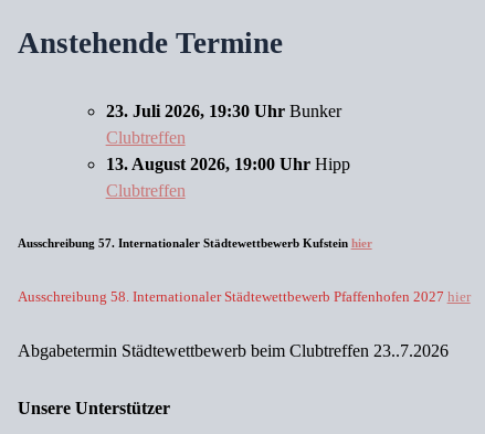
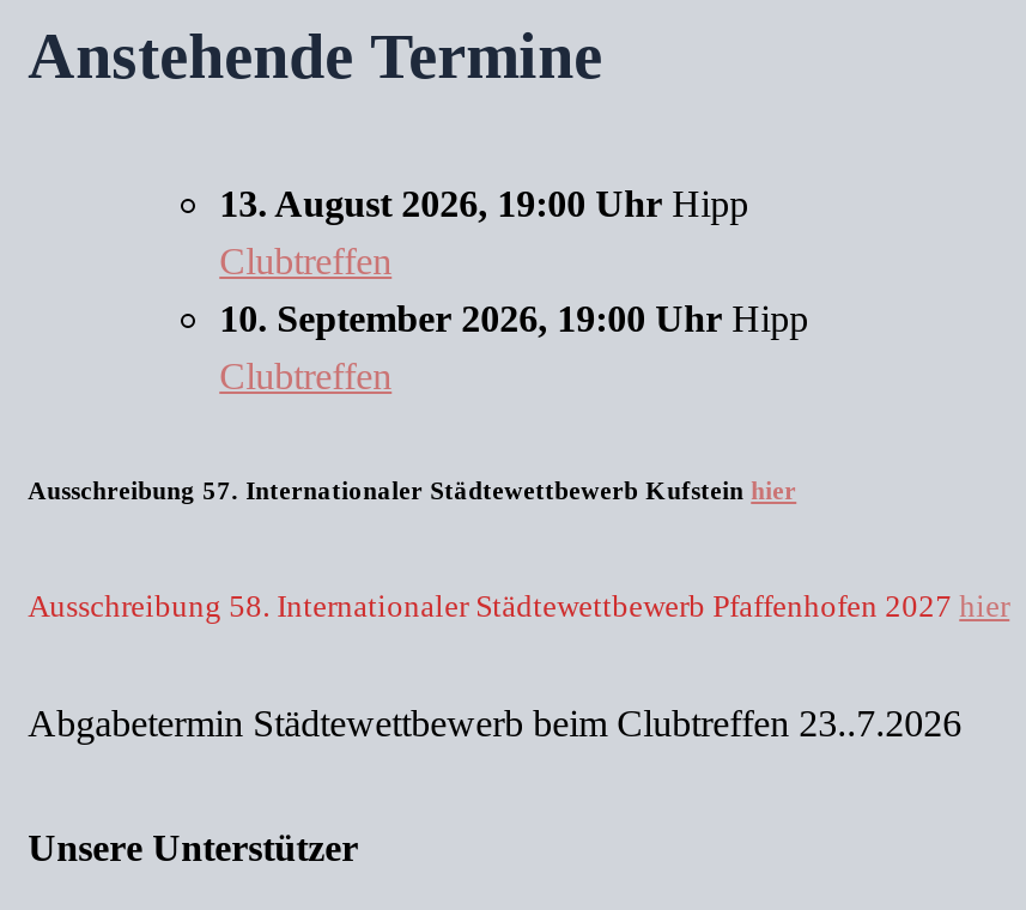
- 23. Juli 2026, 19:30 Uhr Bunker

+ 10. September 2026, 19:00 Uhr Hipp

moved up: 13. August 2026, 19:00 Uhr Hipp
